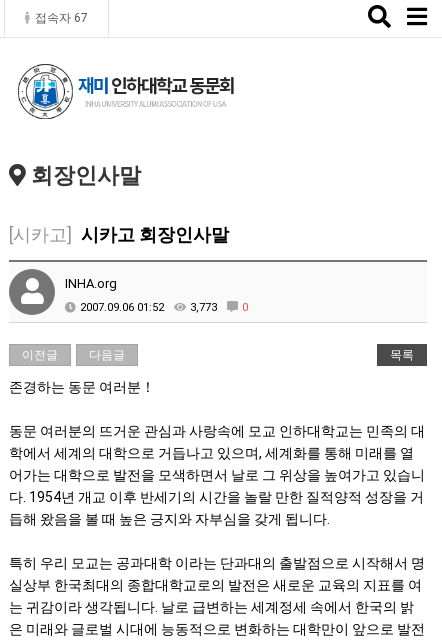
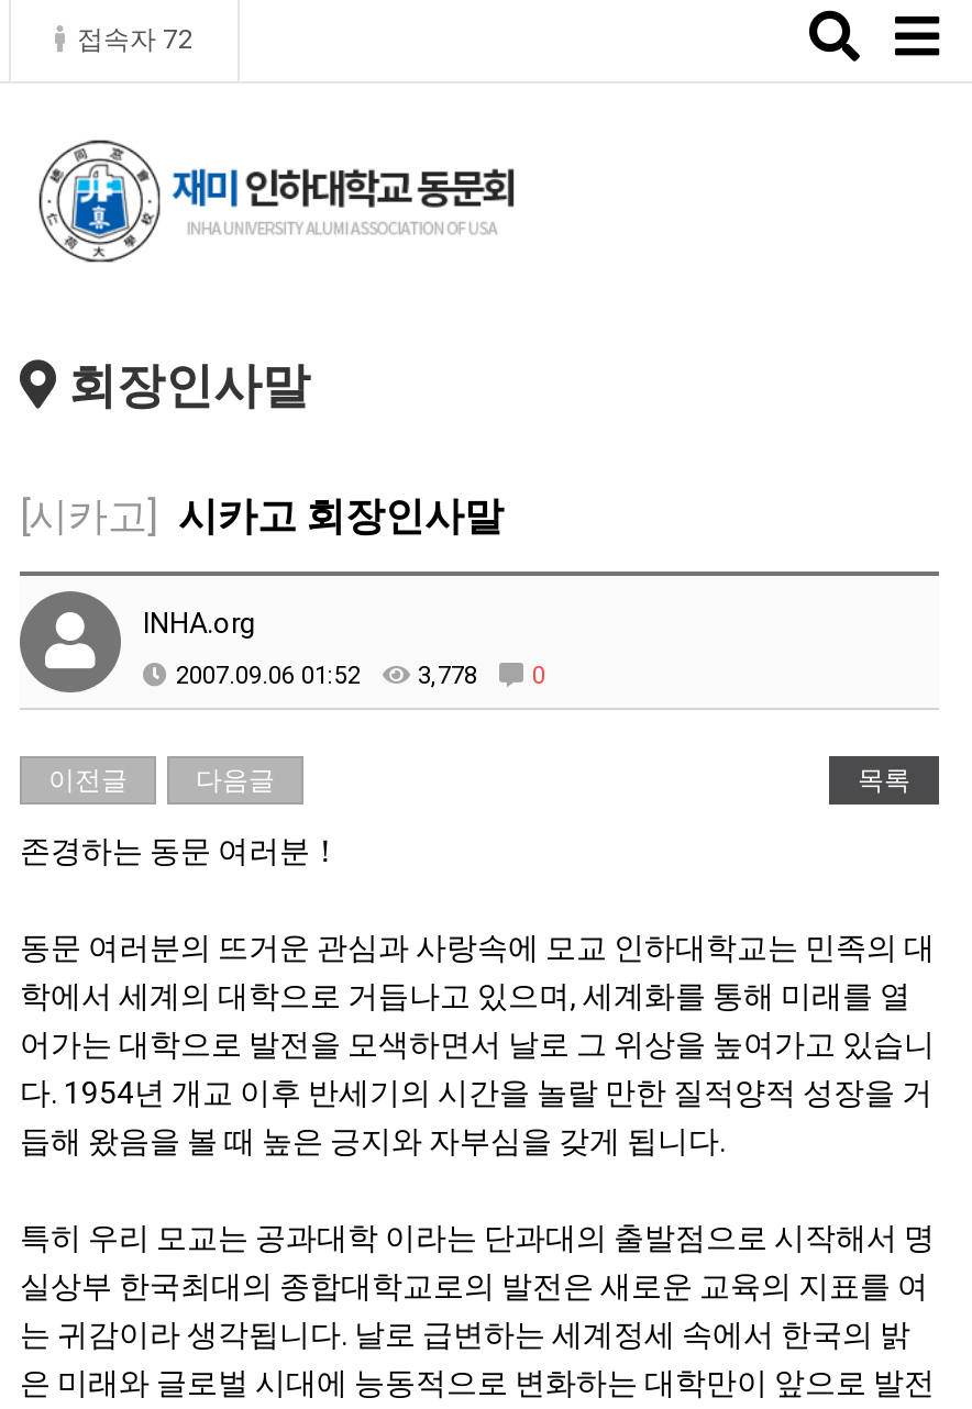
- 접속자 67
+ 접속자 72

- 2007.09.06 01:52 3,773 0
+ 2007.09.06 01:52 3,778 0
